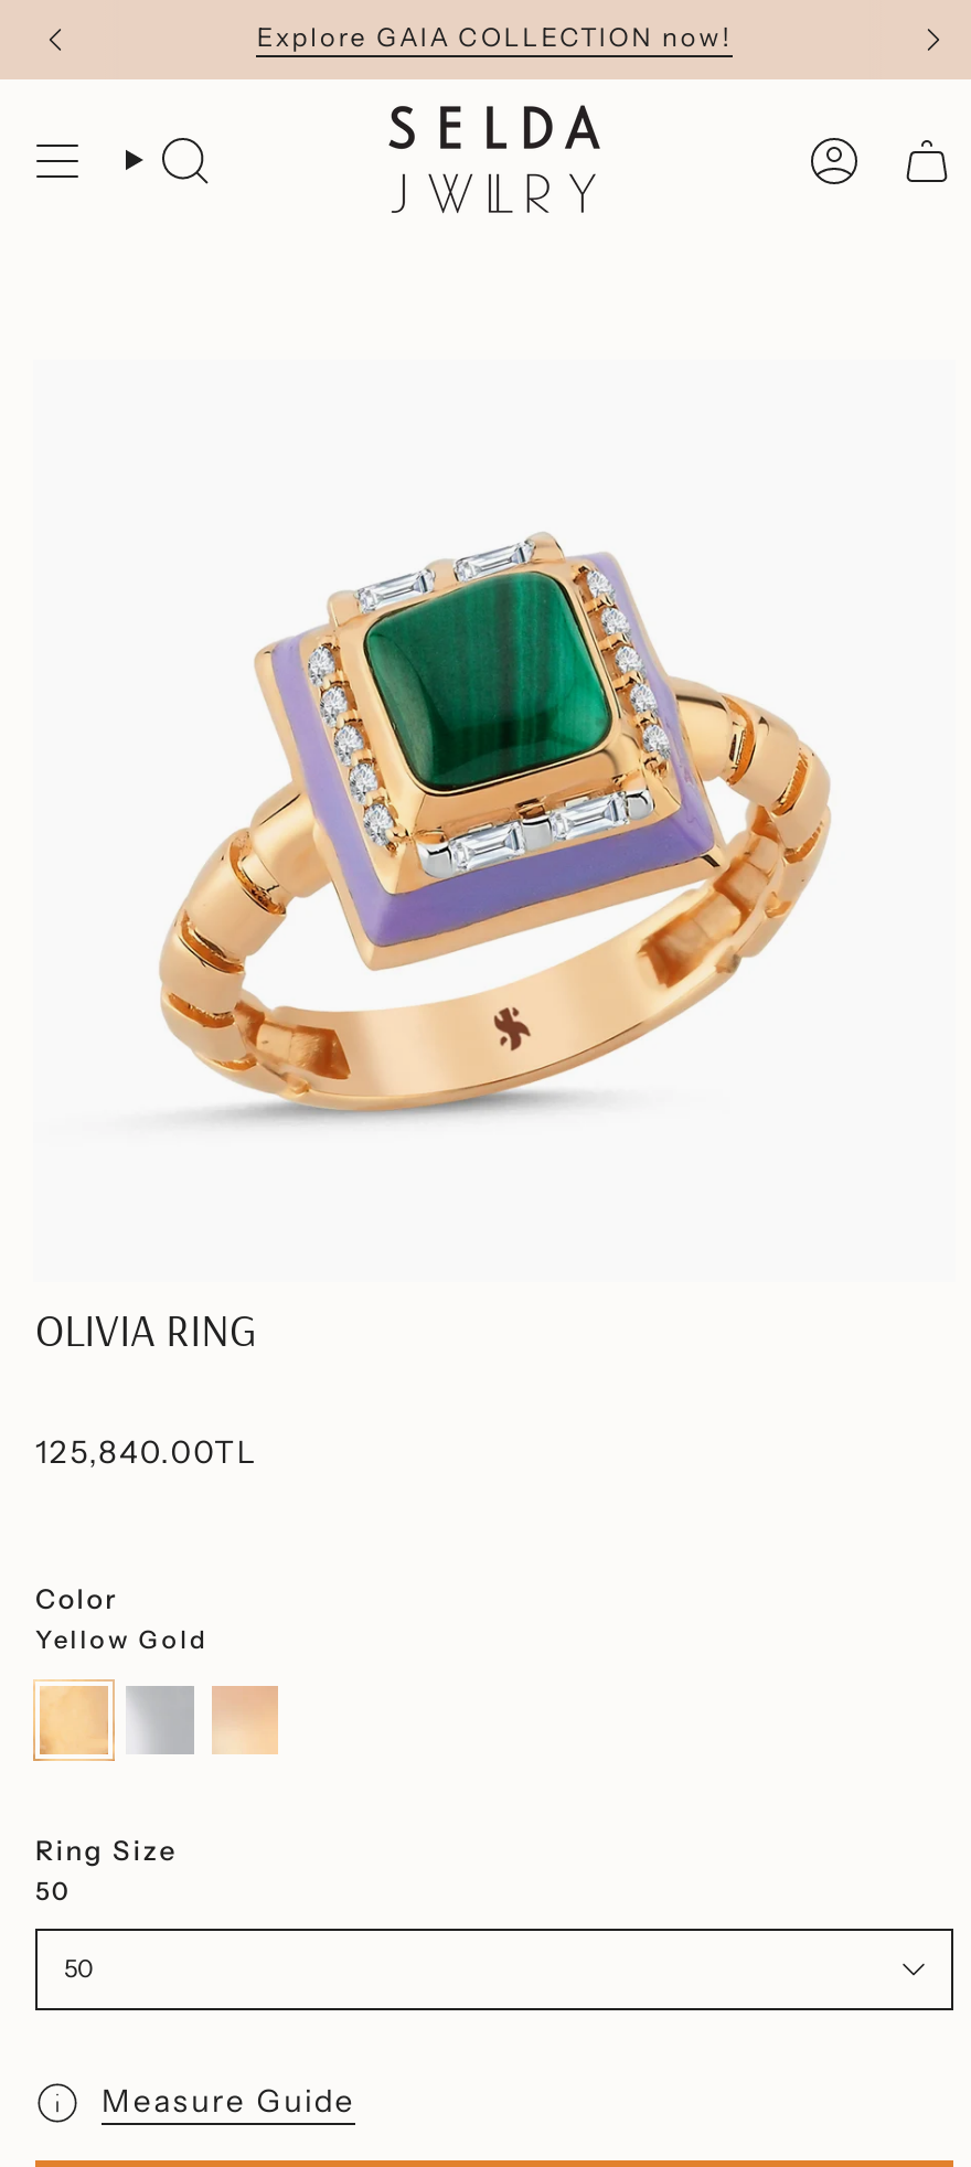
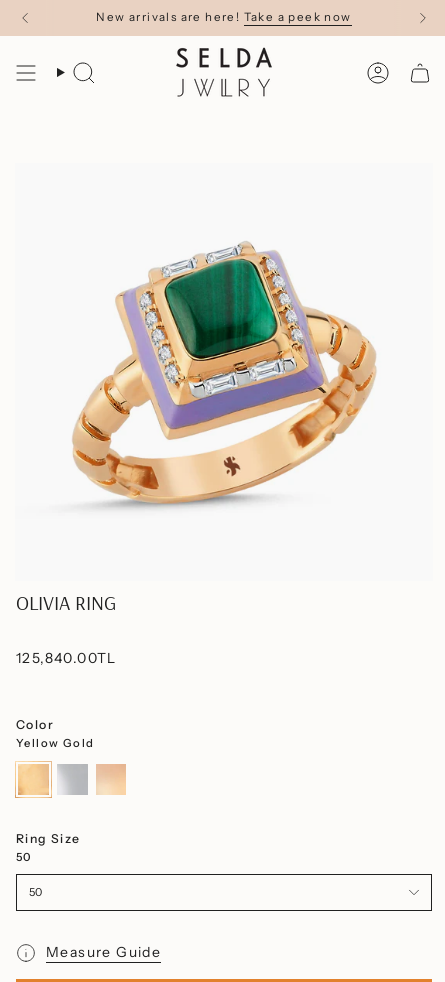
- Explore GAIA COLLECTION now!
+ New arrivals are here! Take a peek now
